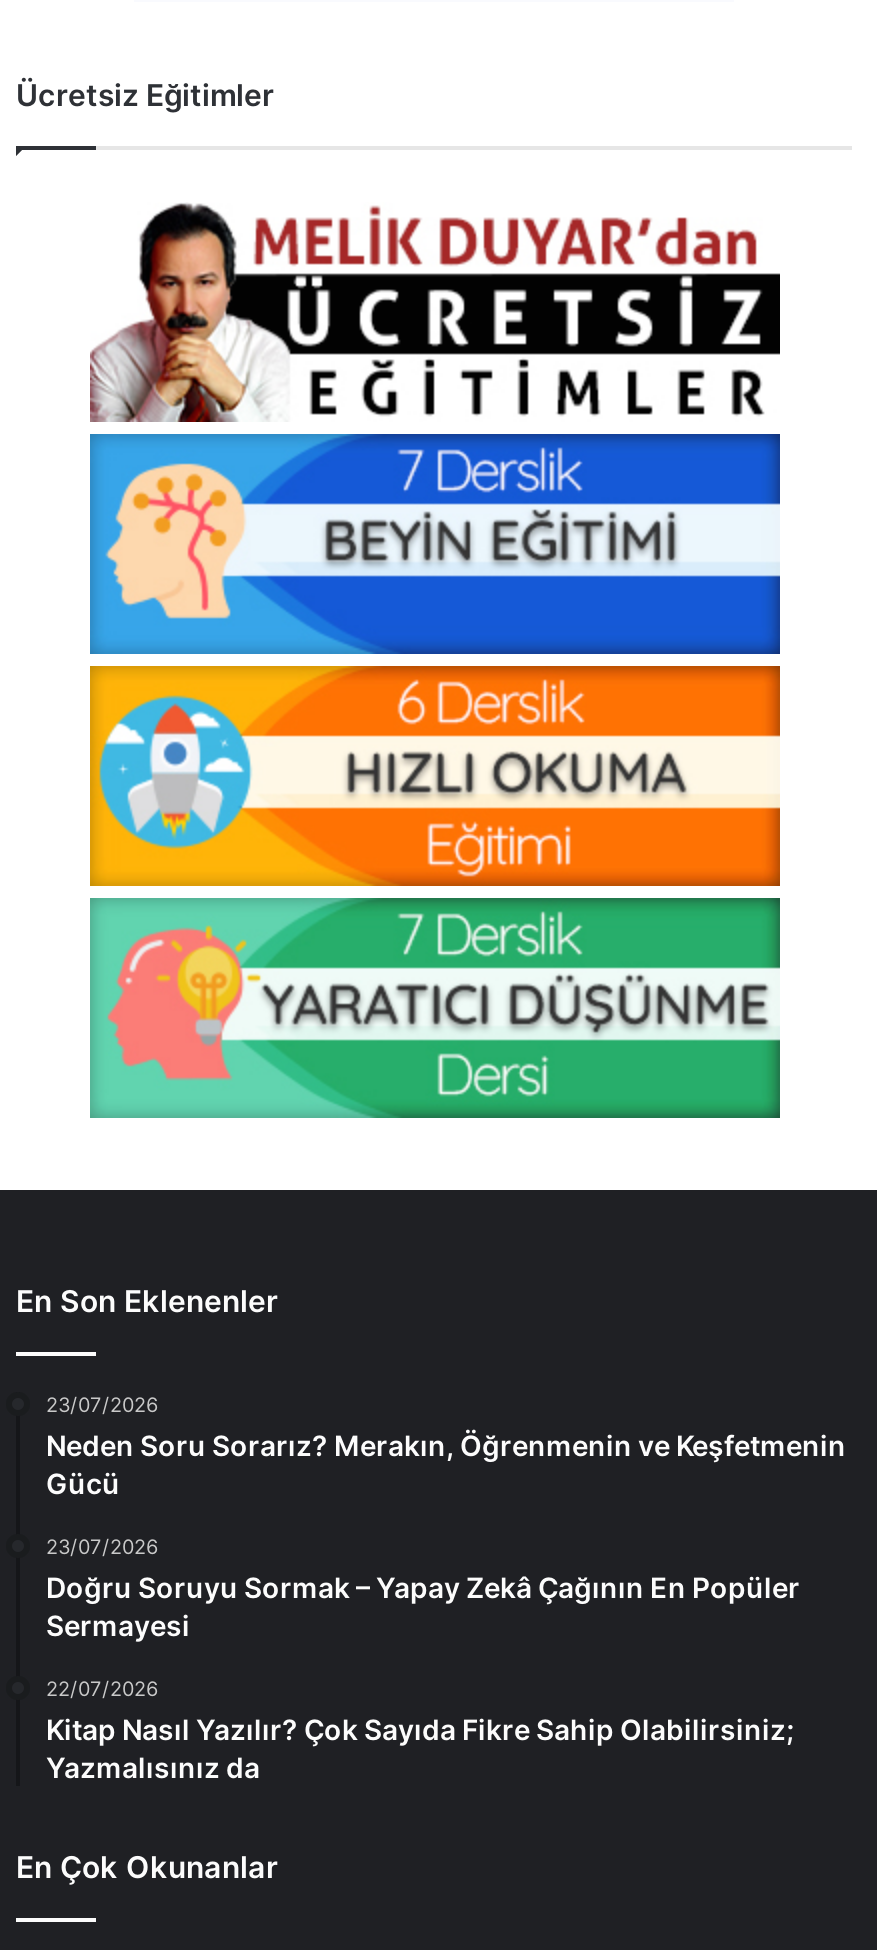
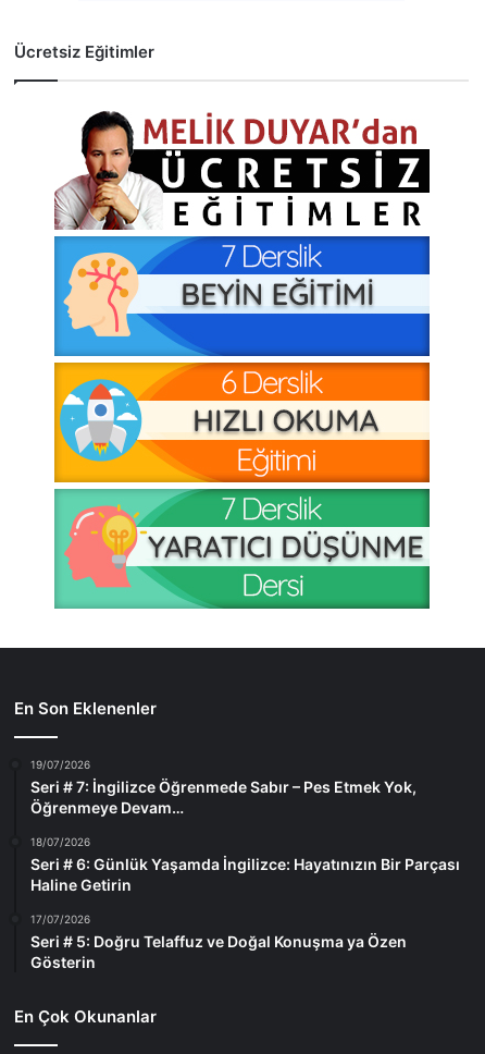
- 23/07/2026
- Neden Soru Sorarız? Merakın, Öğrenmenin ve Keşfetmenin
- Gücü
+ 19/07/2026
+ Seri # 7: İngilizce Öğrenmede Sabır – Pes Etmek Yok,
+ Öğrenmeye Devam…

- 23/07/2026
- Doğru Soruyu Sormak – Yapay Zekâ Çağının En Popüler
- Sermayesi
+ 18/07/2026
+ Seri # 6: Günlük Yaşamda İngilizce: Hayatınızın Bir Parçası
+ Haline Getirin

- 22/07/2026
- Kitap Nasıl Yazılır? Çok Sayıda Fikre Sahip Olabilirsiniz;
- Yazmalısınız da
+ 17/07/2026
+ Seri # 5: Doğru Telaffuz ve Doğal Konuşma ya Özen
+ Gösterin
